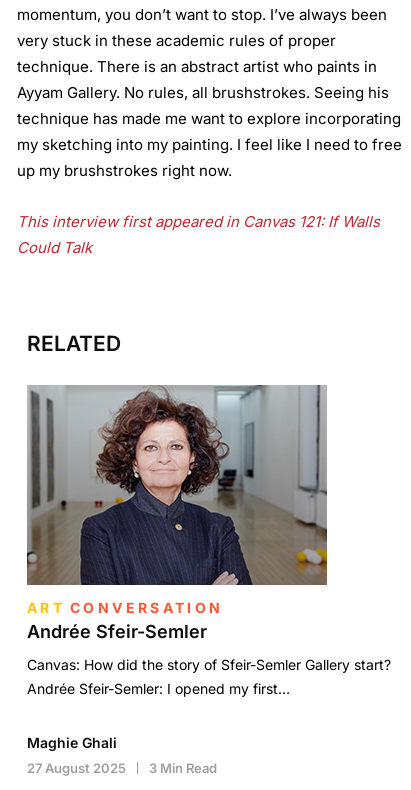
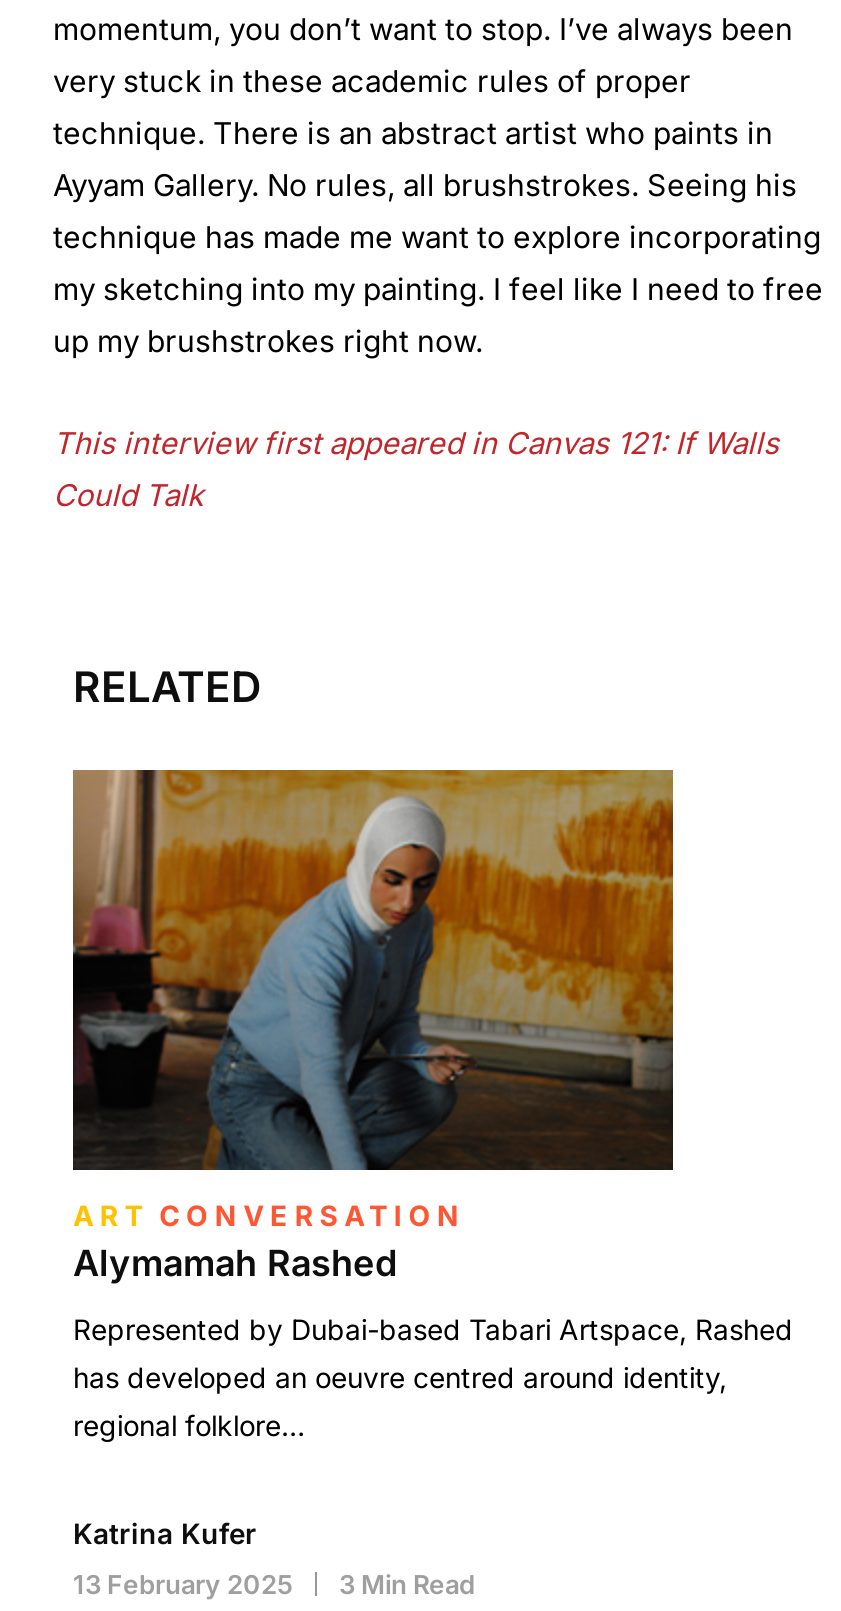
- [image]
- Andrée Sfeir-Semler
+ [image]
+ Alymamah Rashed

- Canvas: How did the story of Sfeir-Semler Gallery start?
- Andrée Sfeir-Semler: I opened my first…
+ Represented by Dubai-based Tabari Artspace, Rashed
+ has developed an oeuvre centred around identity,
+ regional folklore…

- Maghie Ghali
+ Katrina Kufer

- 27 August 2025 3 Min Read
+ 13 February 2025 3 Min Read
